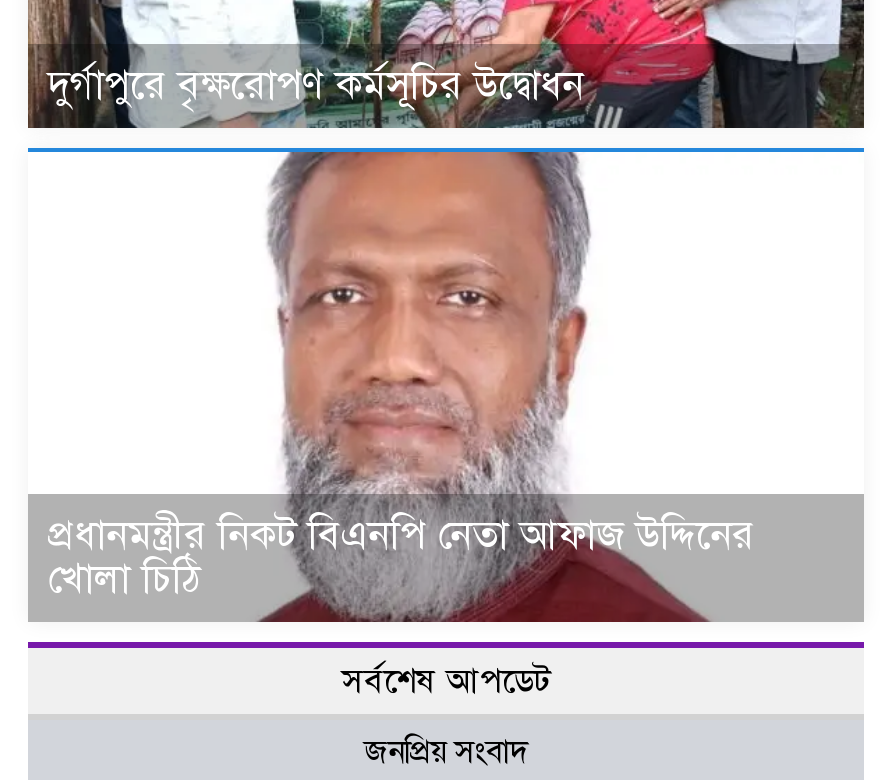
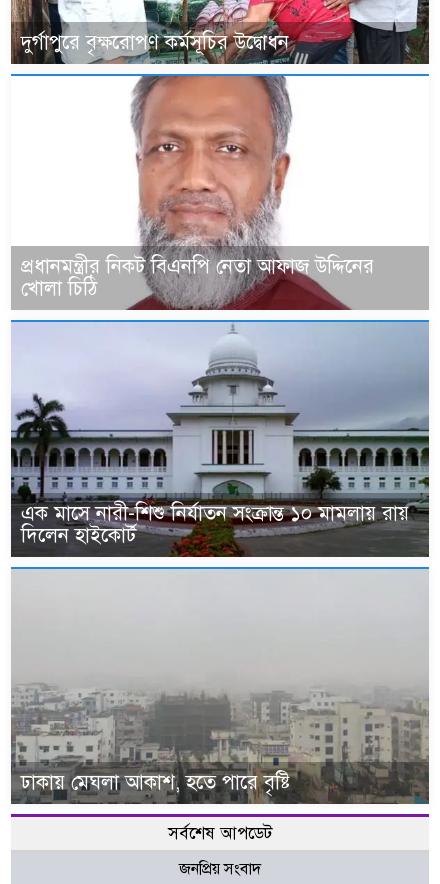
+ [image]
+ এক মাসে নারী-শিশু নির্যাতন সংক্রান্ত ১০ মামলায় রায়
+ দিলেন হাইকোর্ট

+ [image]
+ ঢাকায় মেঘলা আকাশ, হতে পারে বৃষ্টি

+ [image]
